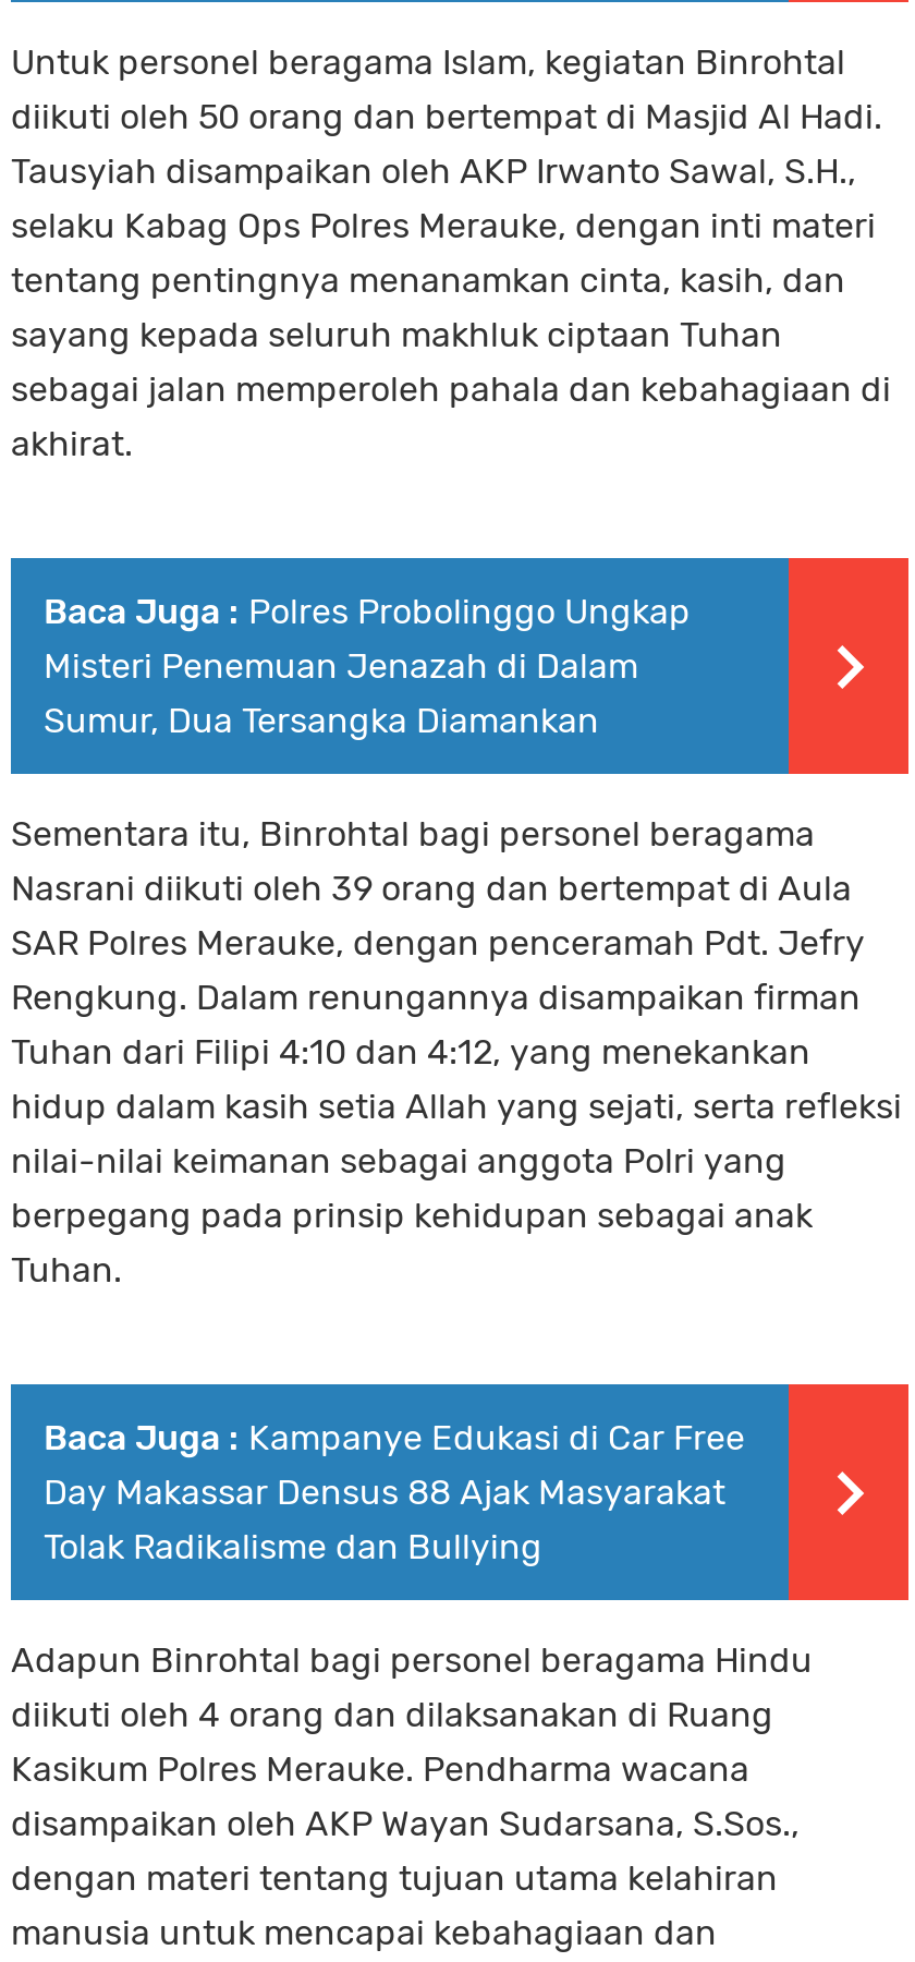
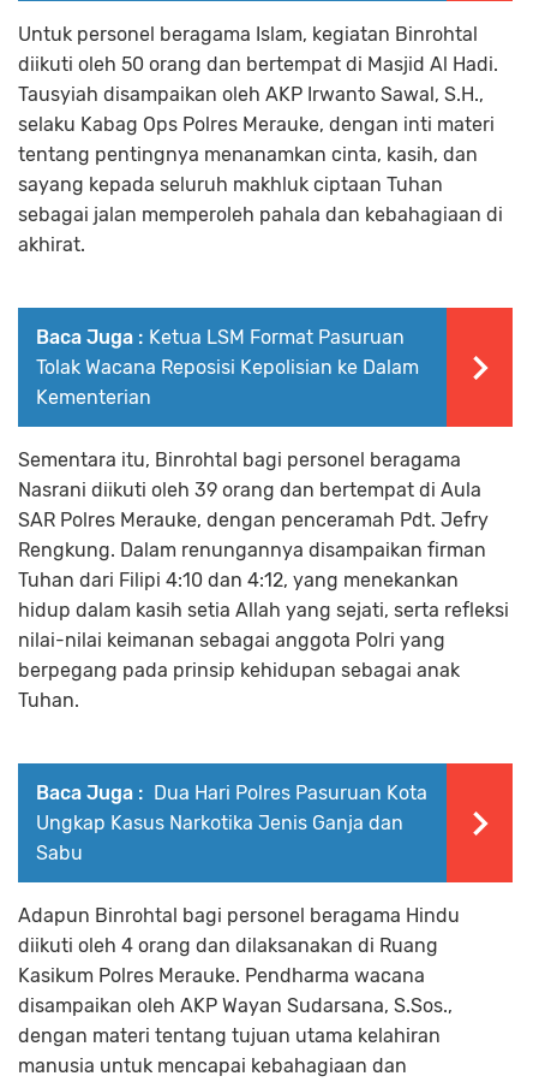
- Baca Juga : Polres Probolinggo Ungkap
- Misteri Penemuan Jenazah di Dalam
- Sumur, Dua Tersangka Diamankan
+ Baca Juga : Ketua LSM Format Pasuruan
+ Tolak Wacana Reposisi Kepolisian ke Dalam
+ Kementerian

- Baca Juga : Kampanye Edukasi di Car Free
- Day Makassar Densus 88 Ajak Masyarakat
- Tolak Radikalisme dan Bullying
+ Baca Juga : Dua Hari Polres Pasuruan Kota
+ Ungkap Kasus Narkotika Jenis Ganja dan
+ Sabu
